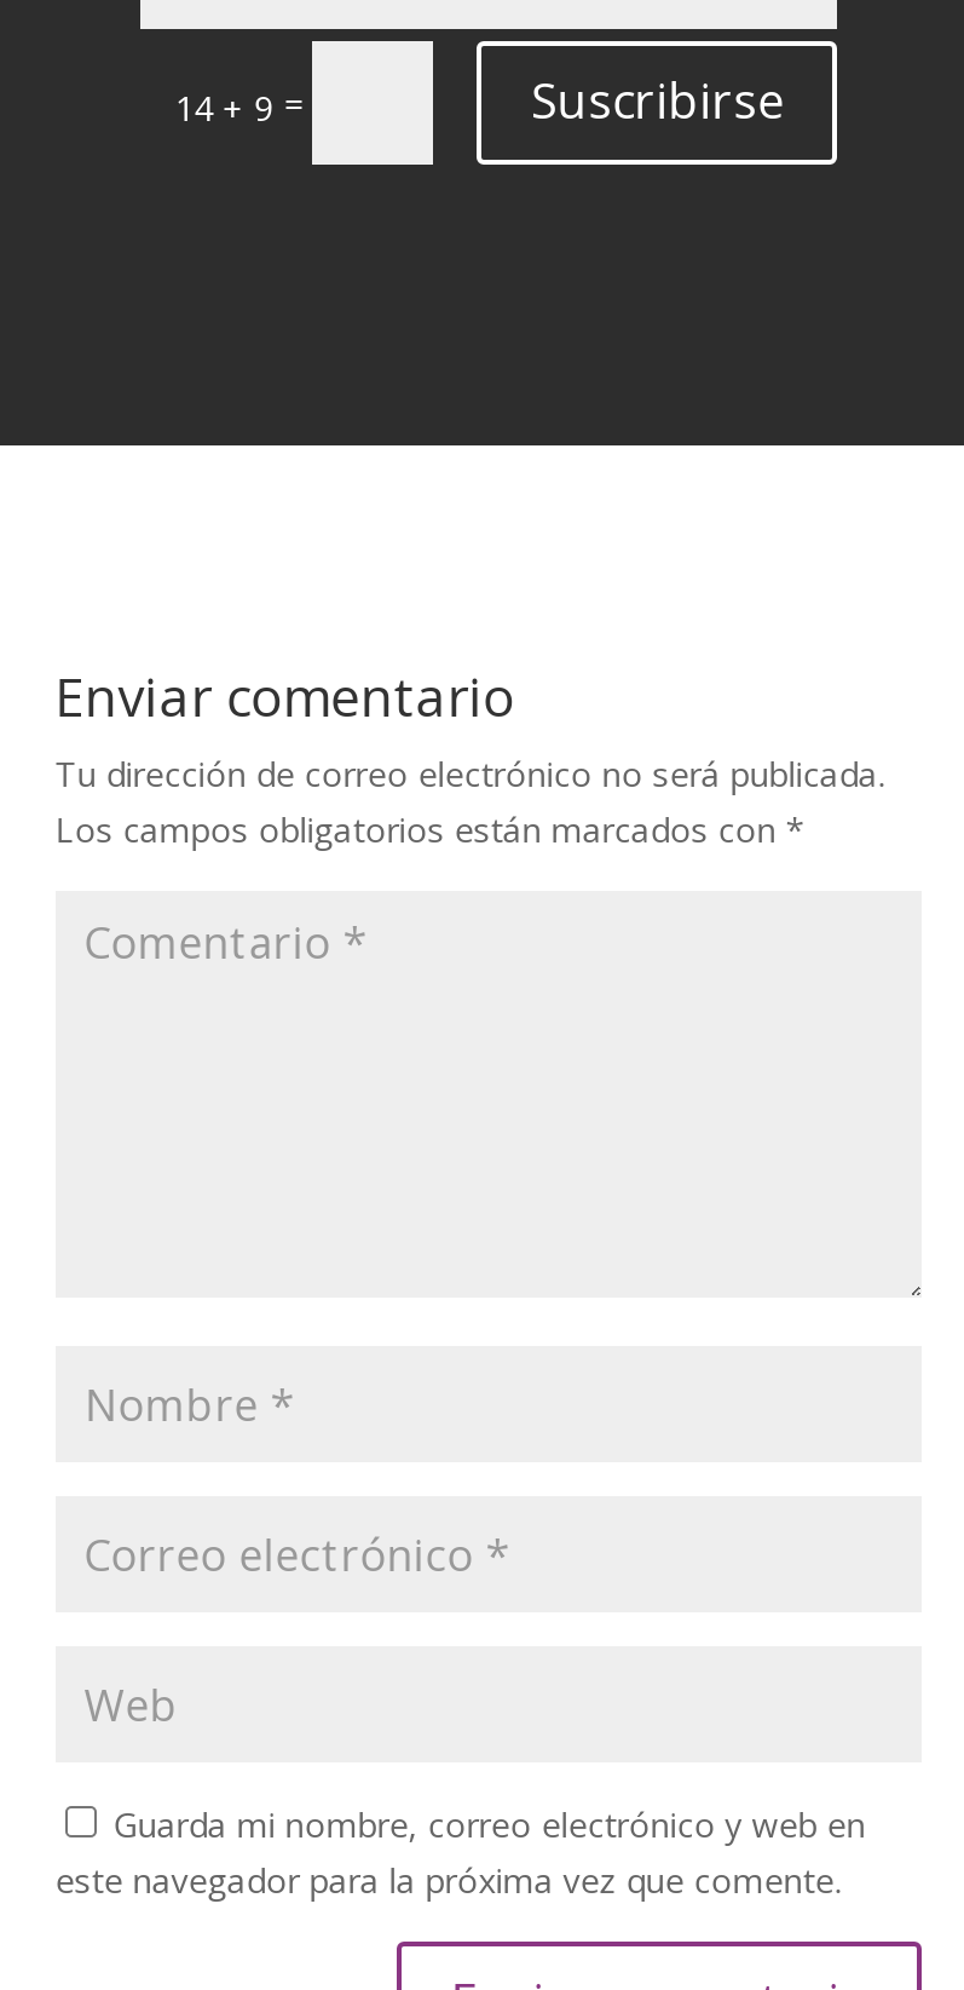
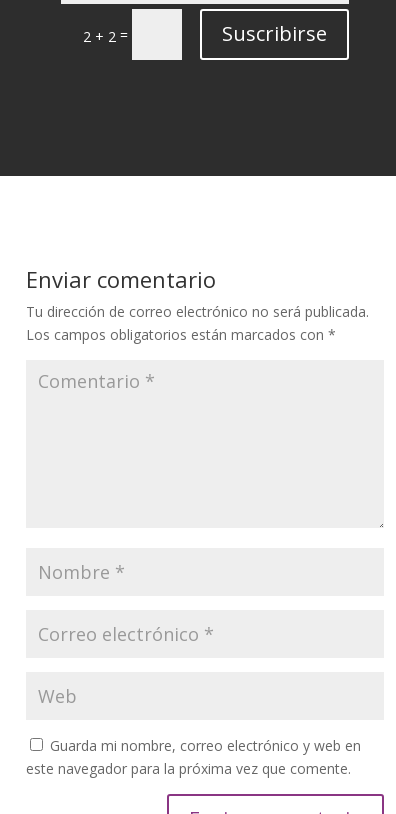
- 14 + 9 =
+ 2 + 2 =
